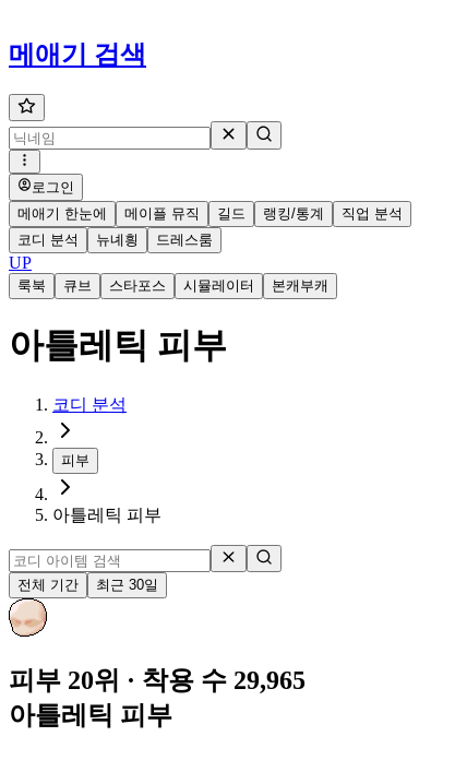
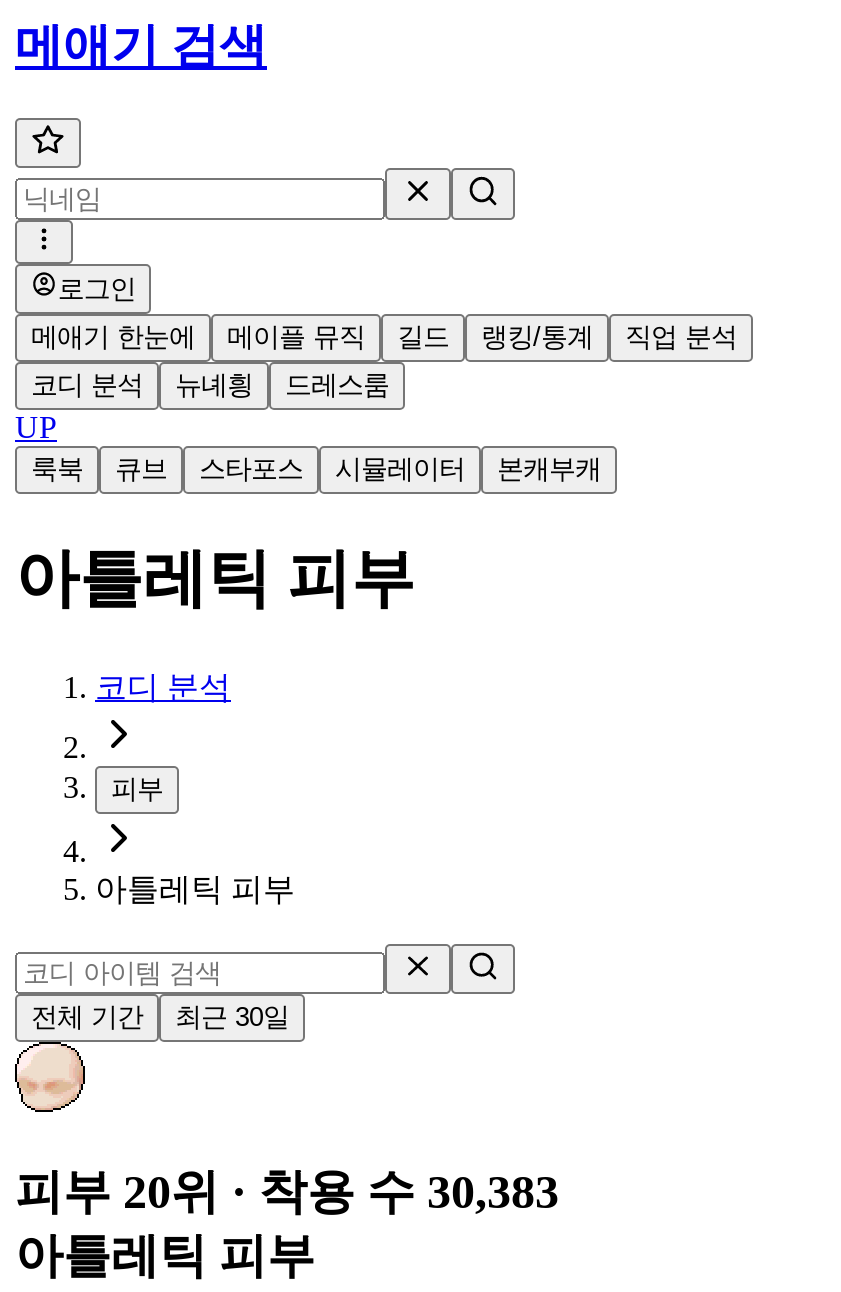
- 피부 20위 · 착용 수 29,965
+ 피부 20위 · 착용 수 30,383
